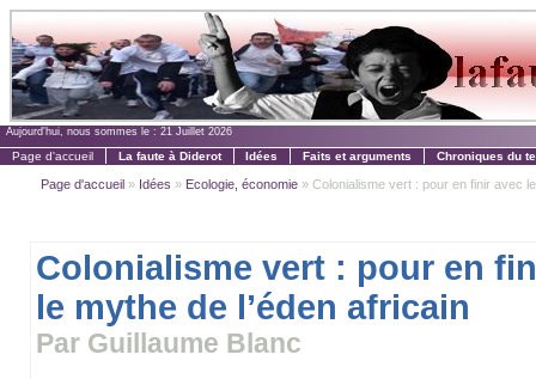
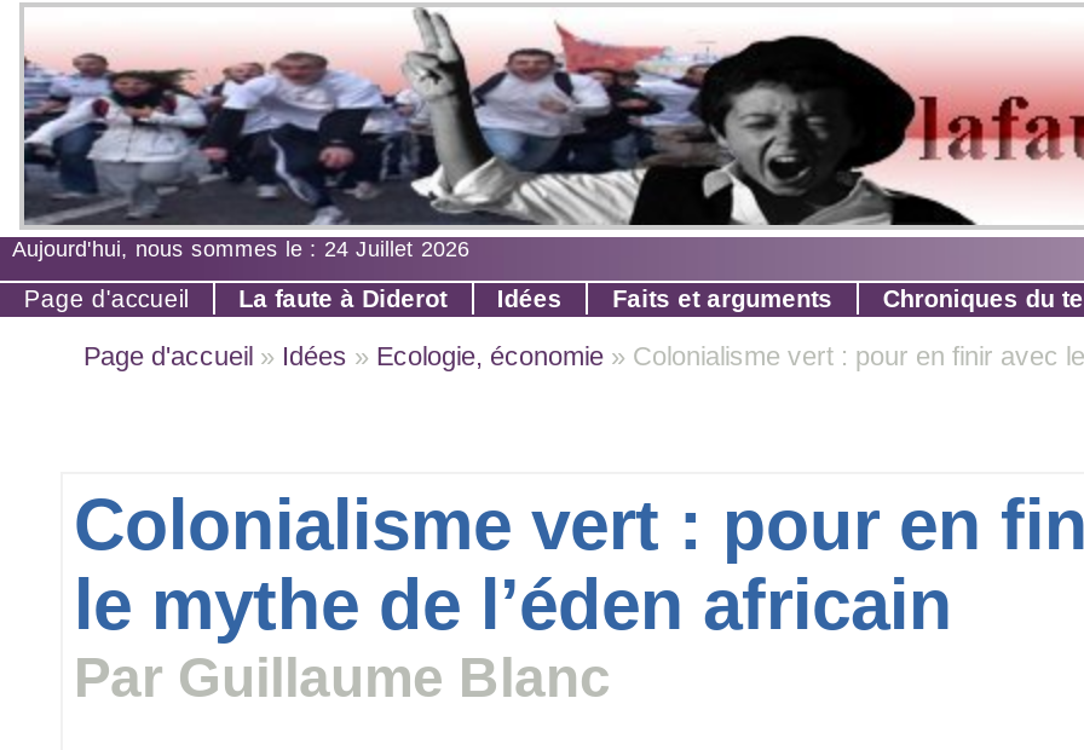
- Aujourd'hui, nous sommes le :21 Juillet 2026
+ Aujourd'hui, nous sommes le :24 Juillet 2026
